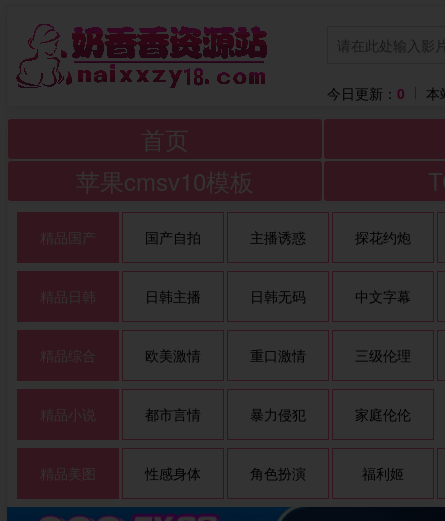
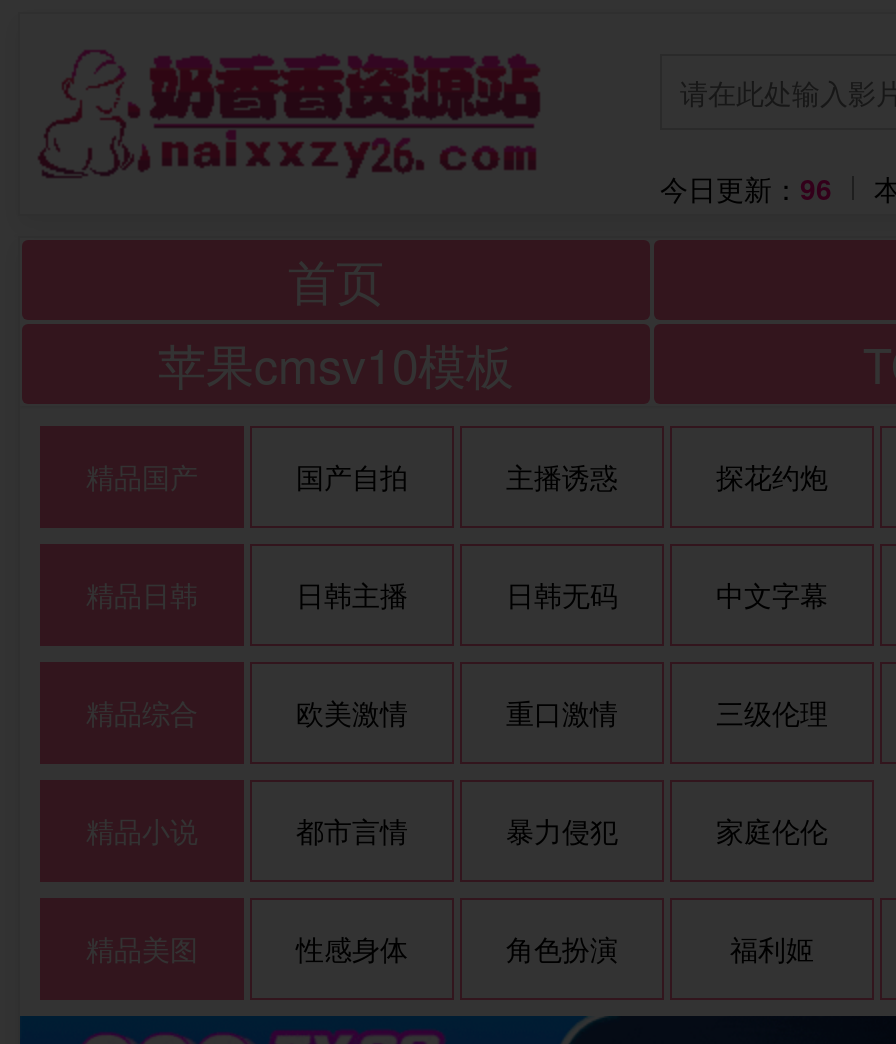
- 今日更新：0
+ 今日更新：96
